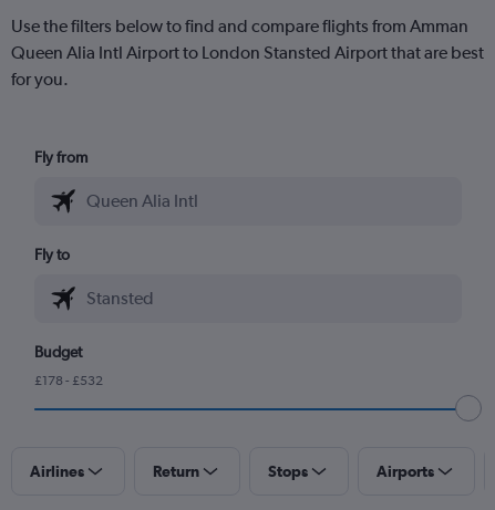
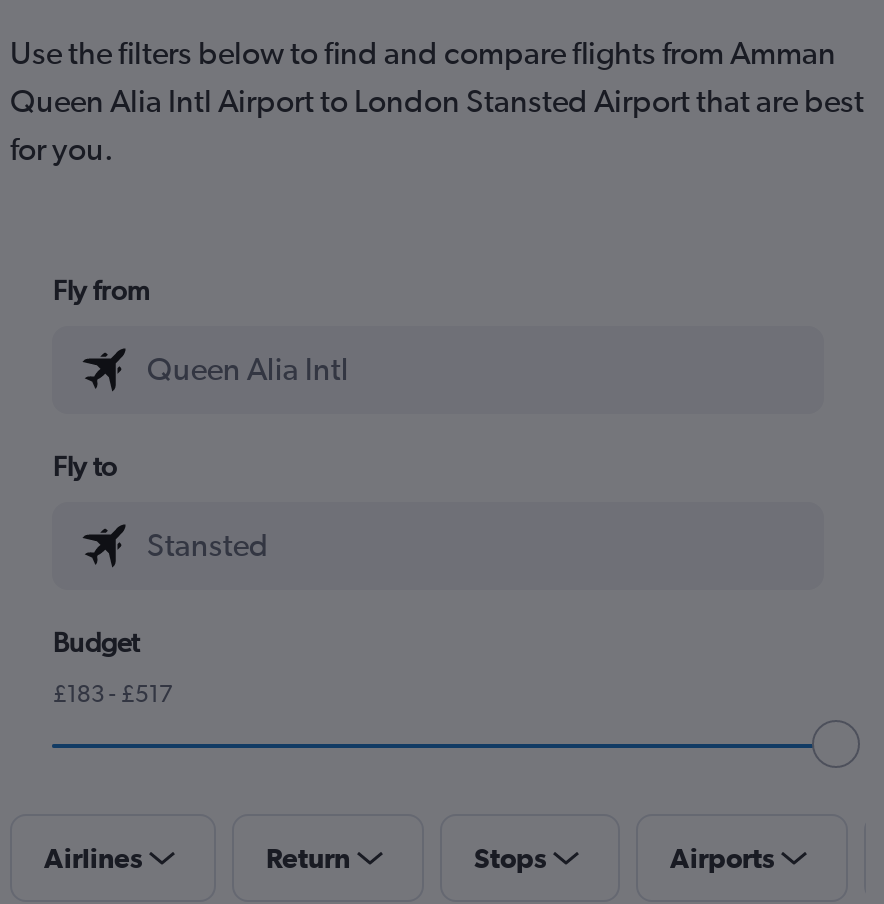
- £178 - £532
+ £183 - £517
